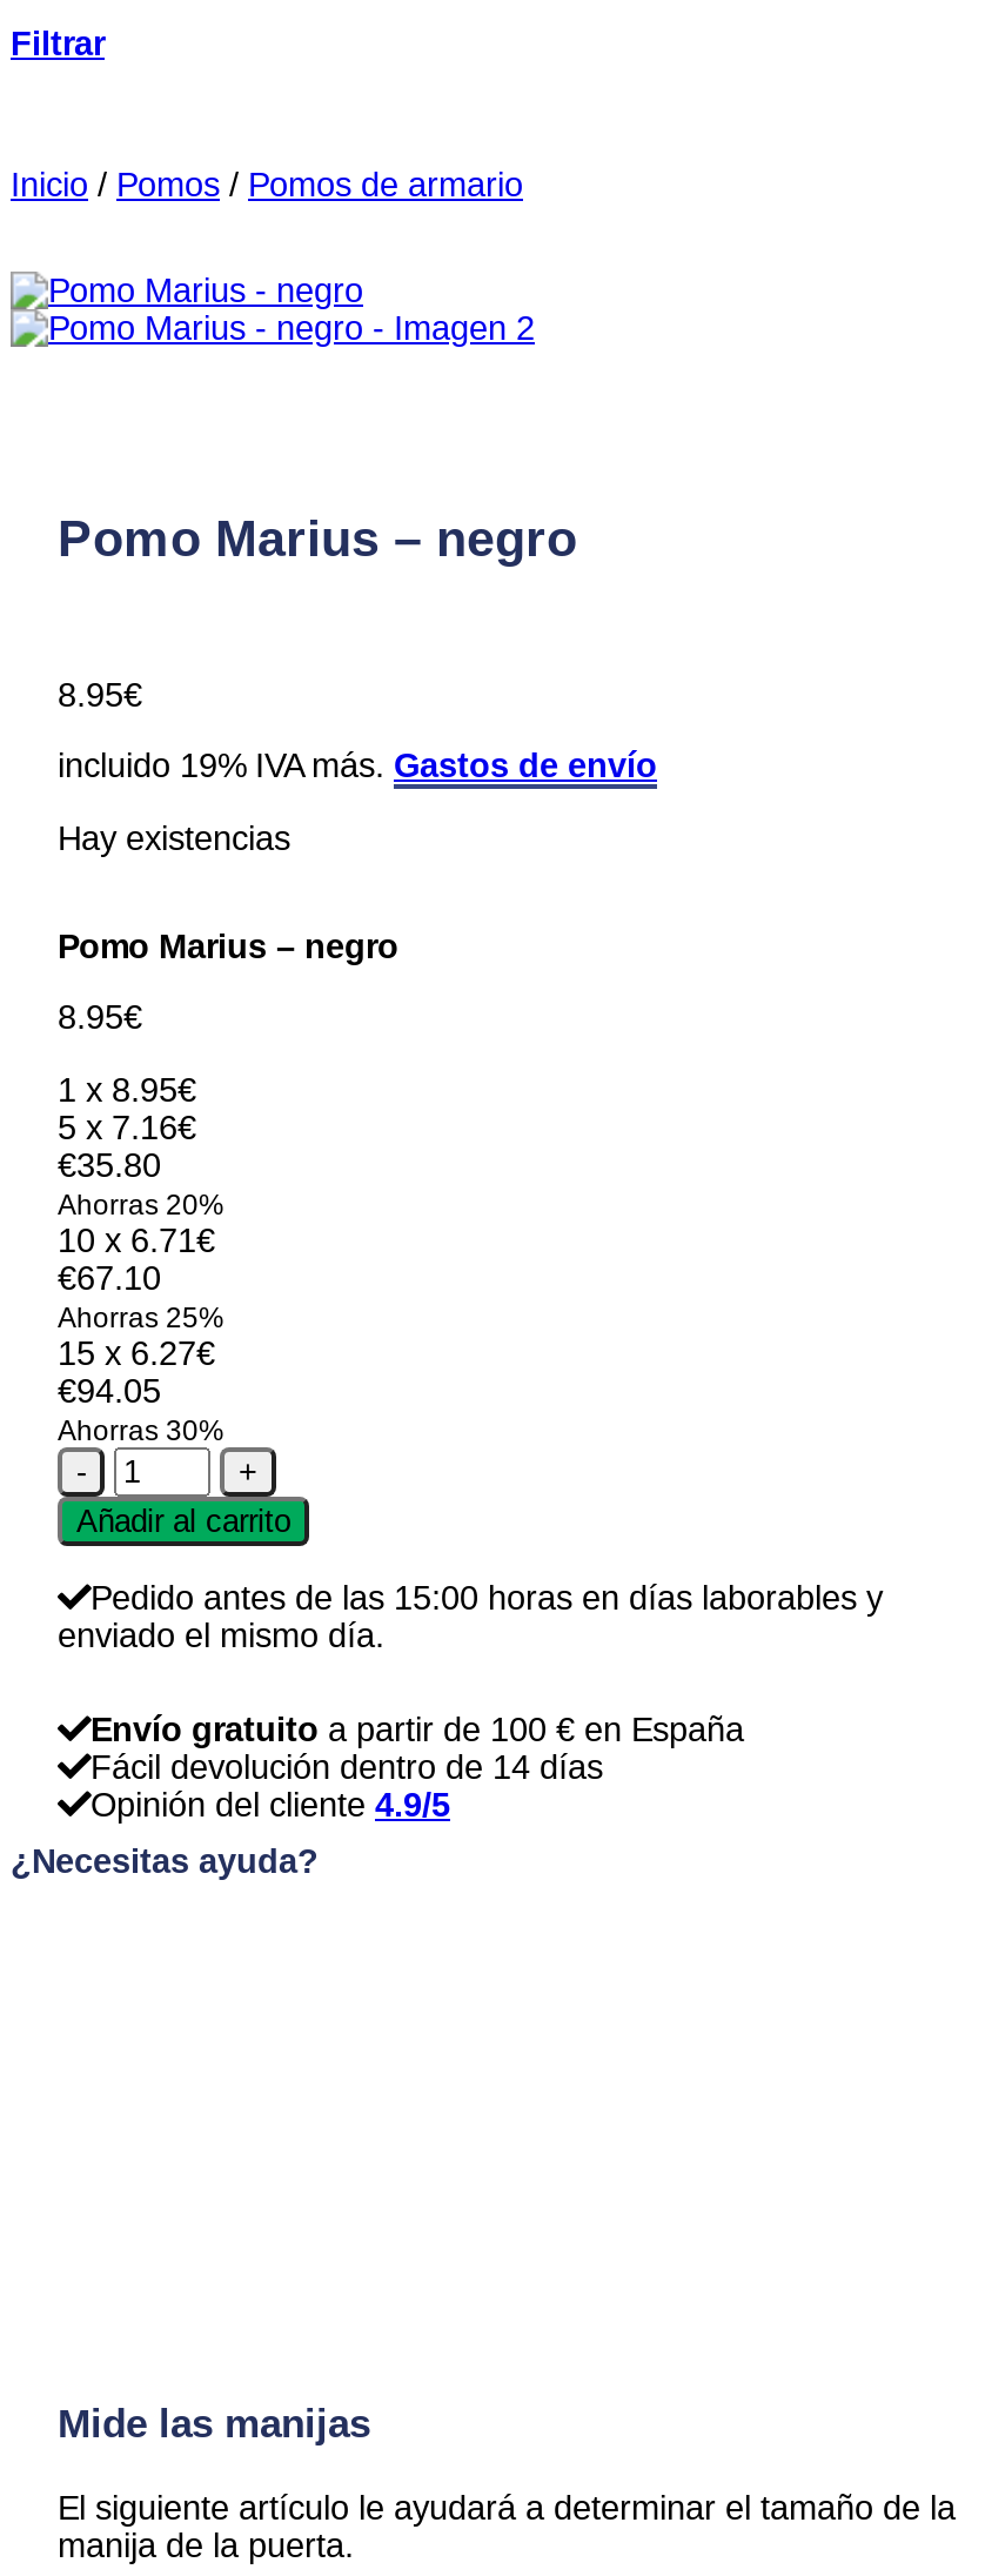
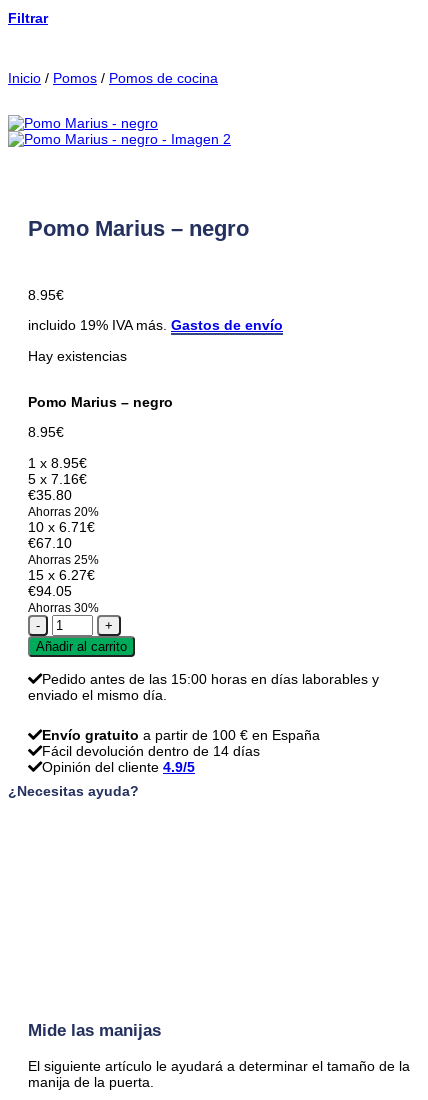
- Inicio / Pomos / Pomos de armario
+ Inicio / Pomos / Pomos de cocina
